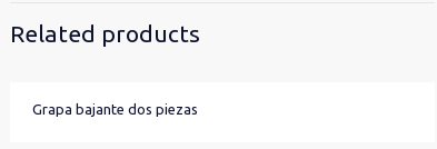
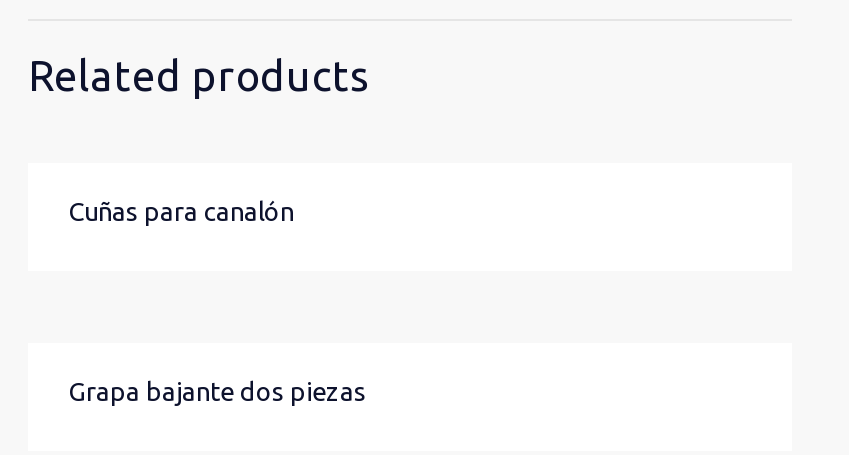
+ Cuñas para canalón
